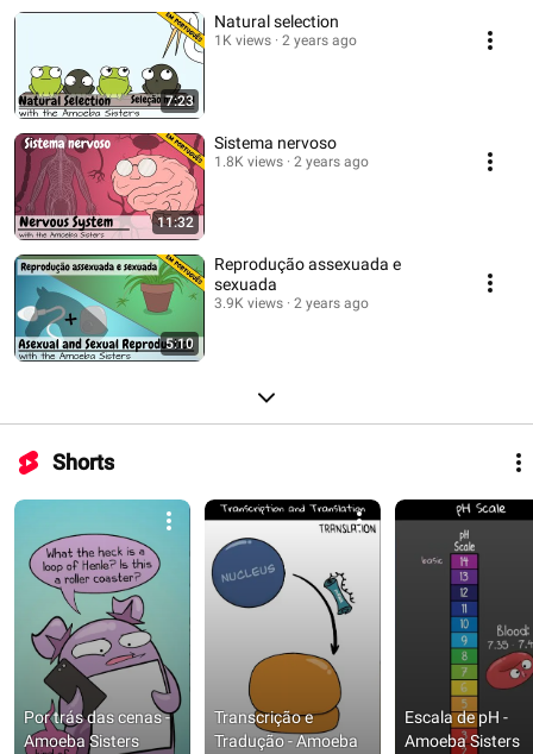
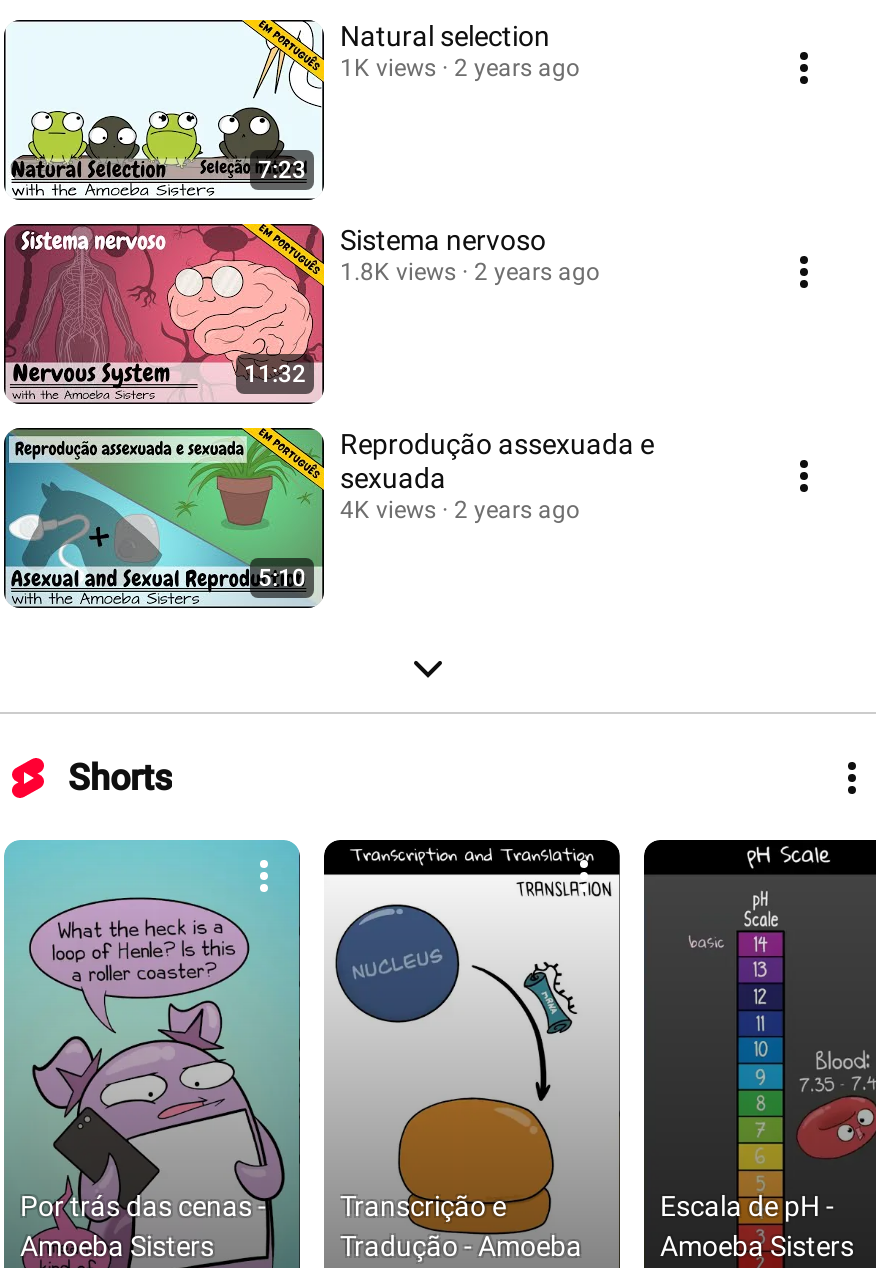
- 3.9K views 2 years ago
+ 4K views 2 years ago
